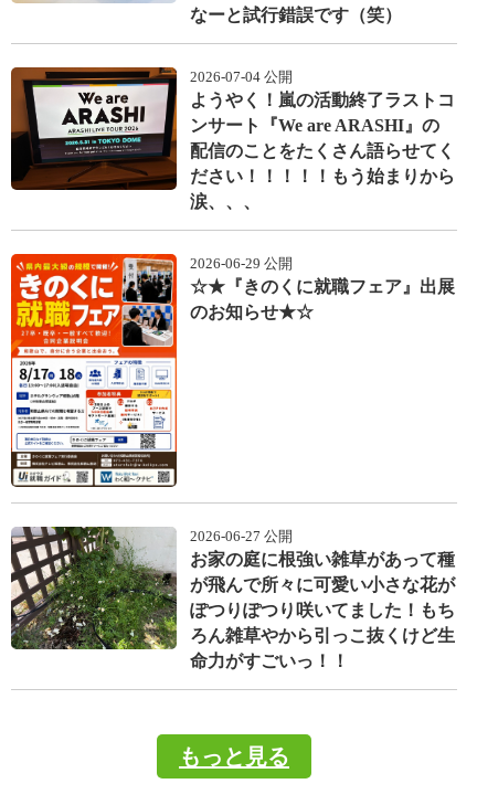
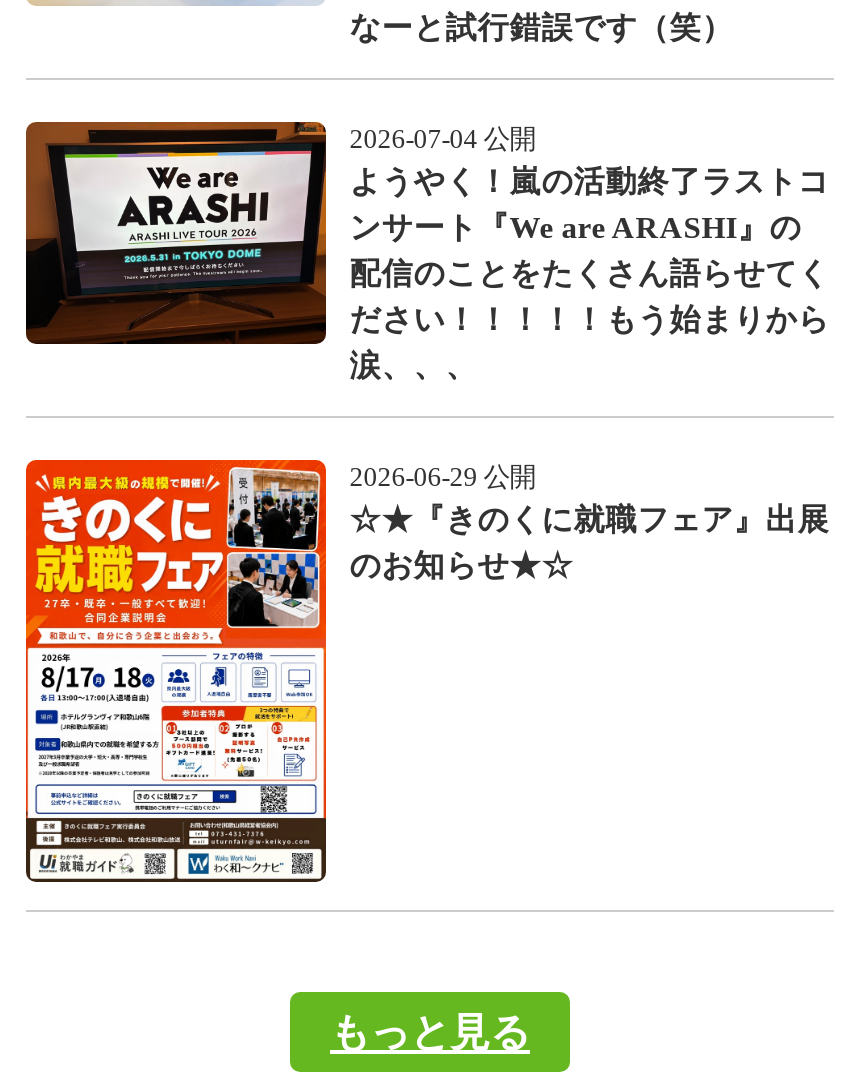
- [image]
- 2026-06-27 公開
- お家の庭に根強い雑草があって種
- が飛んで所々に可愛い小さな花が
- ぽつりぽつり咲いてました！もち
- ろん雑草やから引っこ抜くけど生
- 命力がすごいっ！！
